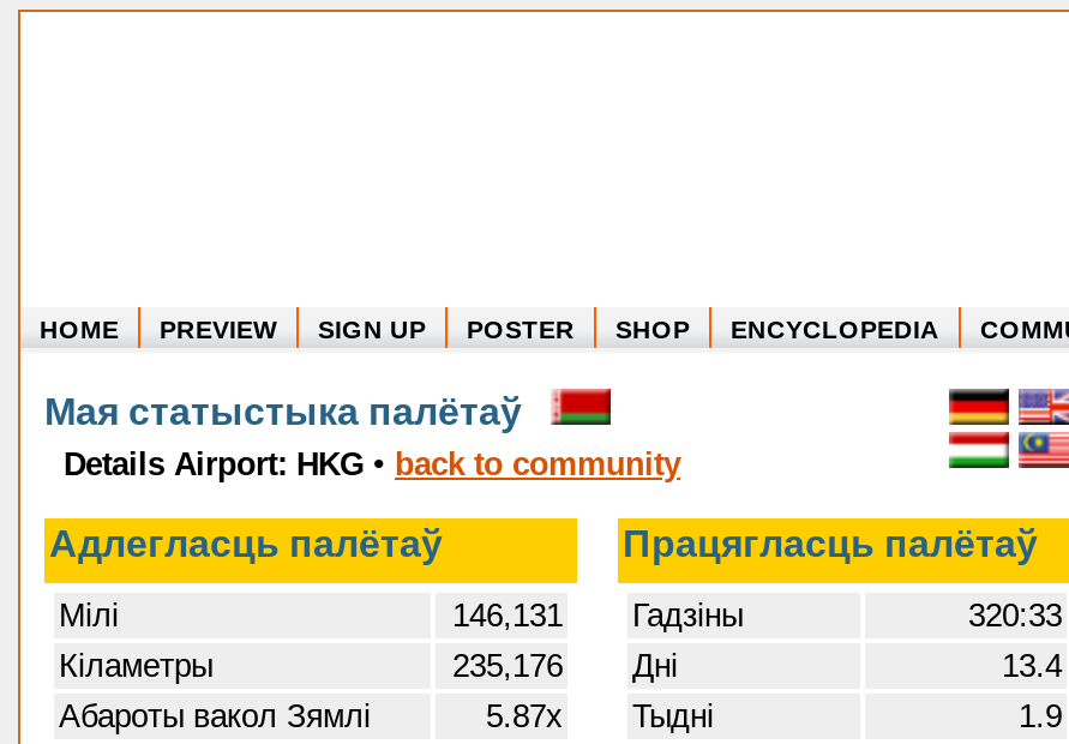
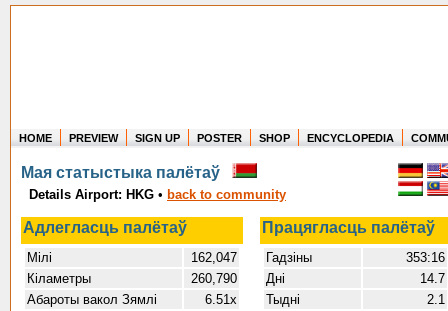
- 146,131 Гадзіны
+ 162,047 Гадзіны

- 320:33
+ 353:16

- 235,176 Дні
+ 260,790 Дні

- 13.4
+ 14.7

- 5.87x Тыдні
+ 6.51x Тыдні

- 1.9
+ 2.1
